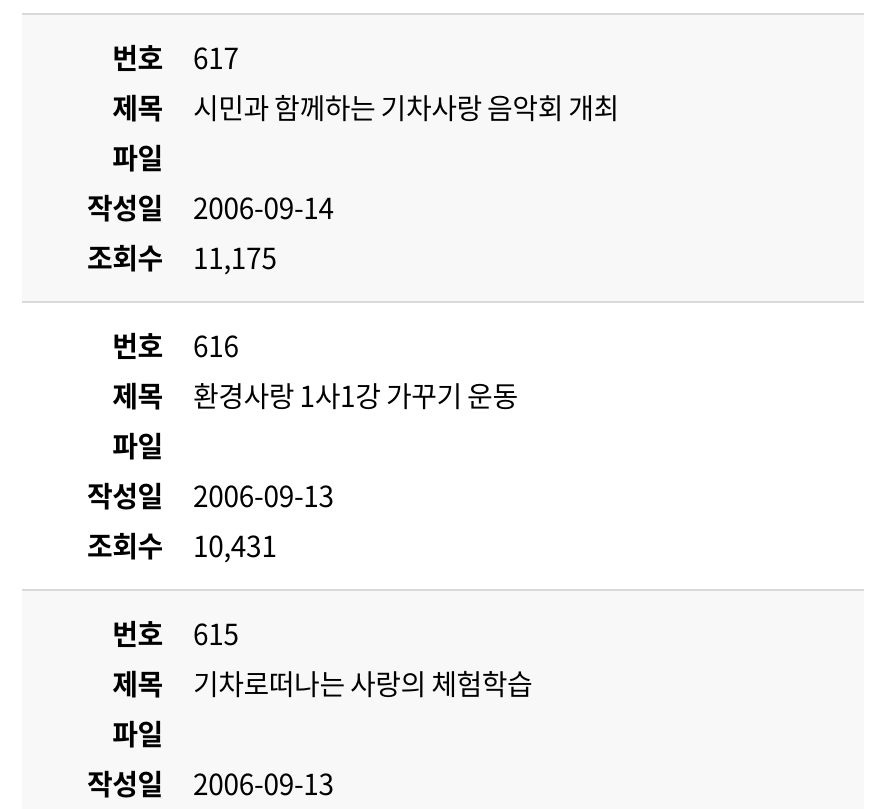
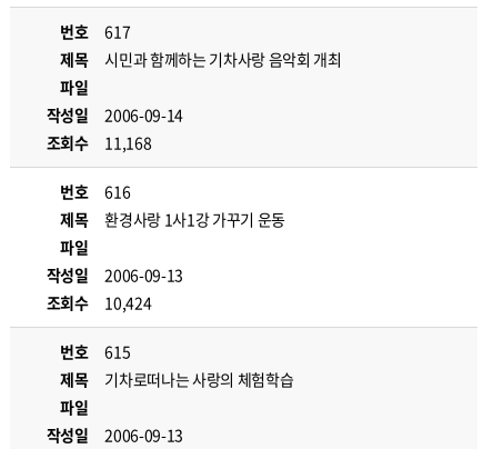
- 조회수 11,175
+ 조회수 11,168

- 조회수 10,431
+ 조회수 10,424
